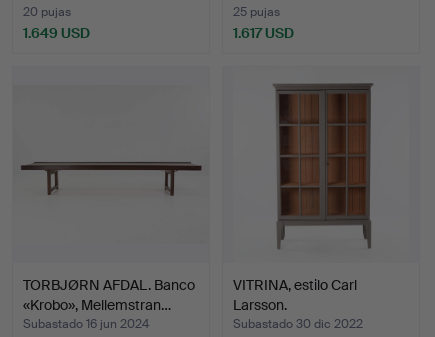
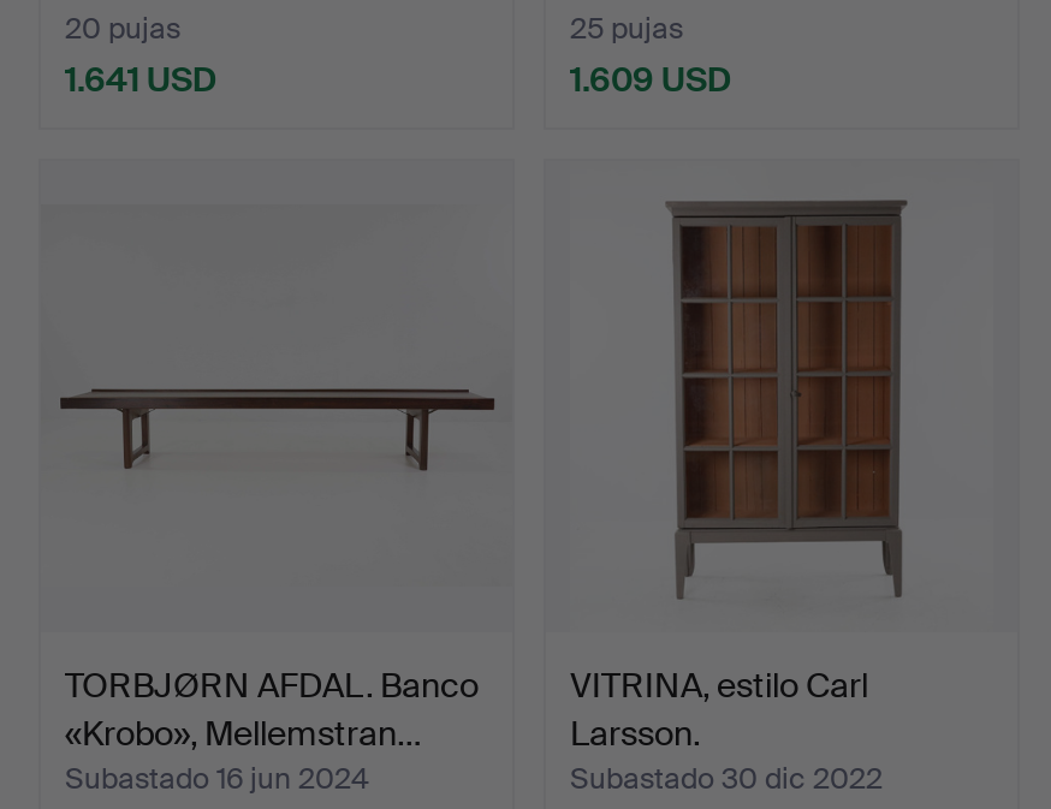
- 1.649 USD
+ 1.641 USD

- 1.617 USD
+ 1.609 USD
